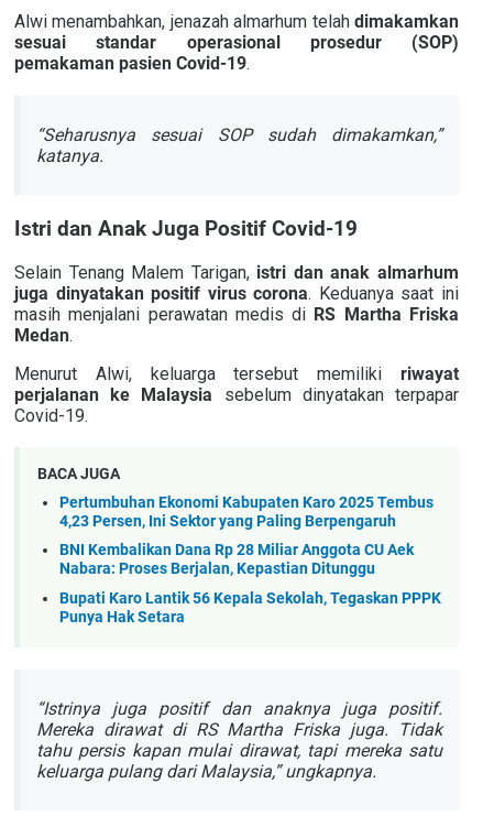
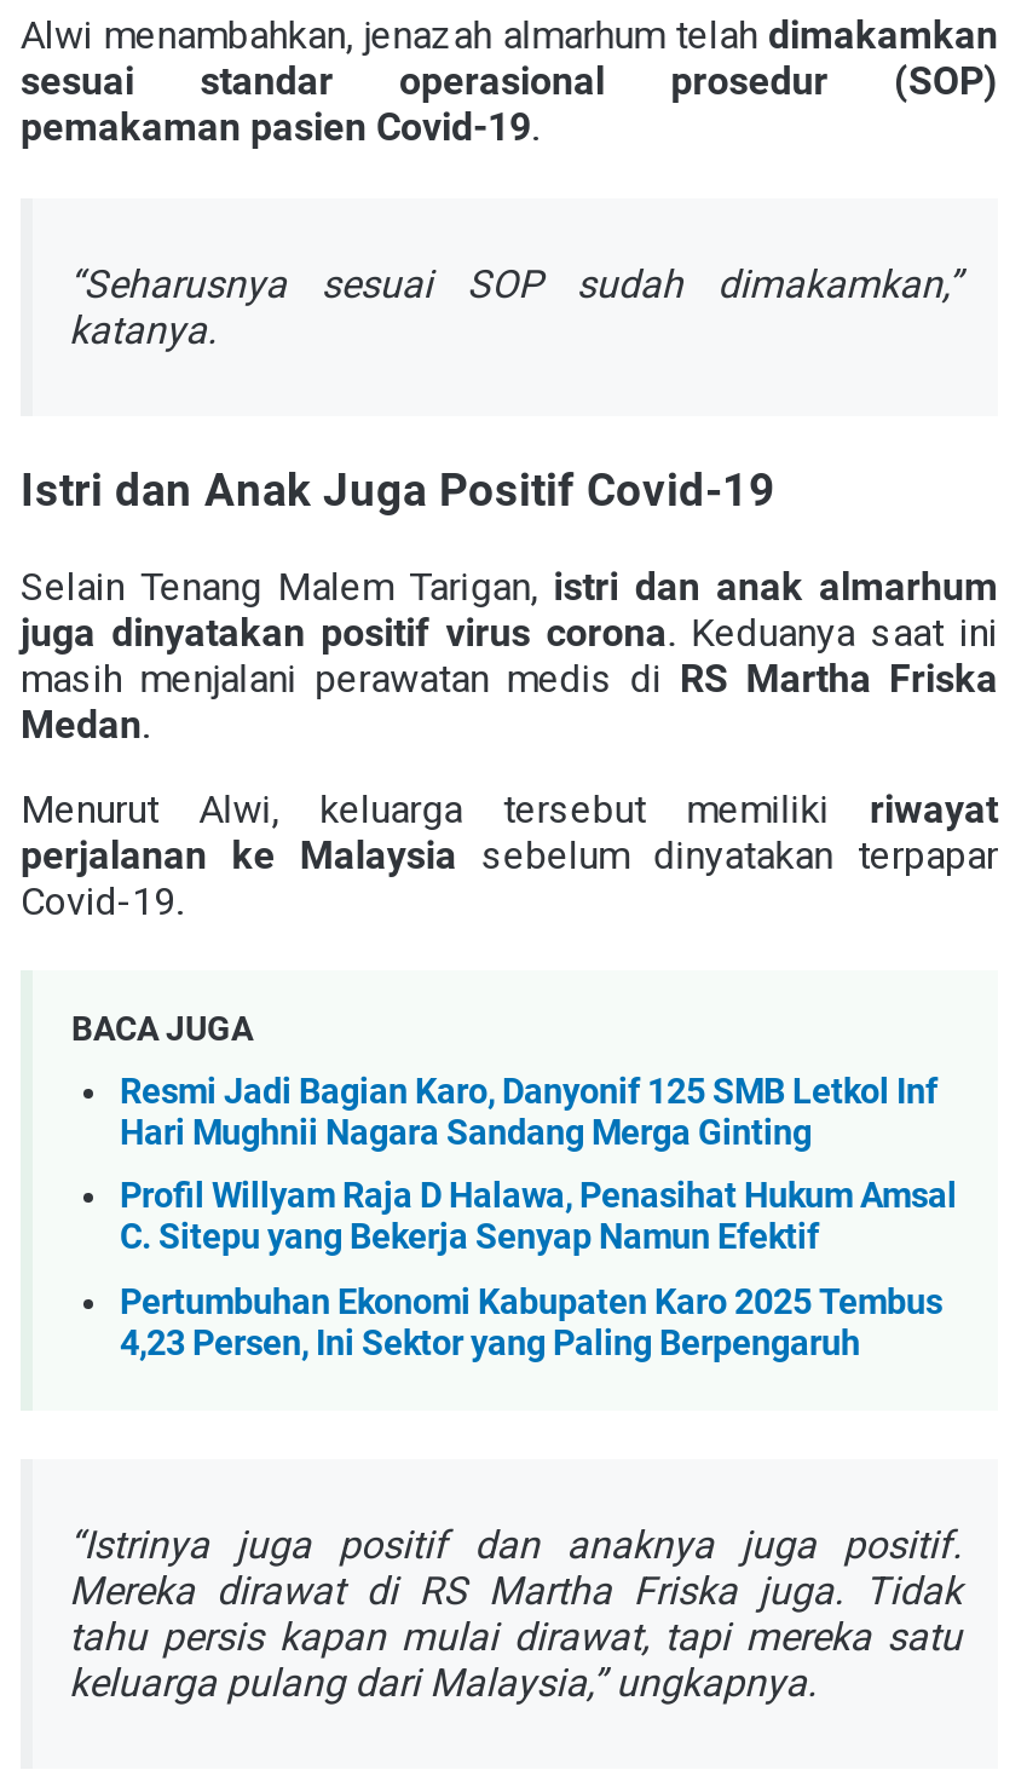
+ Resmi Jadi Bagian Karo, Danyonif 125 SMB Letkol Inf
+ Hari Mughnii Nagara Sandang Merga Ginting
+ Profil Willyam Raja D Halawa, Penasihat Hukum Amsal
+ C. Sitepu yang Bekerja Senyap Namun Efektif

moved down: Pertumbuhan Ekonomi Kabupaten Karo 2025 Tembus | 4,23 Persen, Ini Sektor yang Paling Berpengaruh

- BNI Kembalikan Dana Rp 28 Miliar Anggota CU Aek
- Nabara: Proses Berjalan, Kepastian Ditunggu
- Bupati Karo Lantik 56 Kepala Sekolah, Tegaskan PPPK
- Punya Hak Setara
